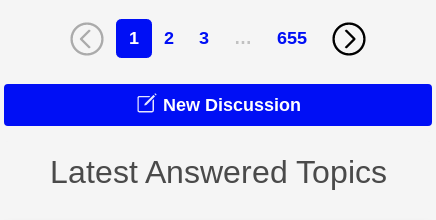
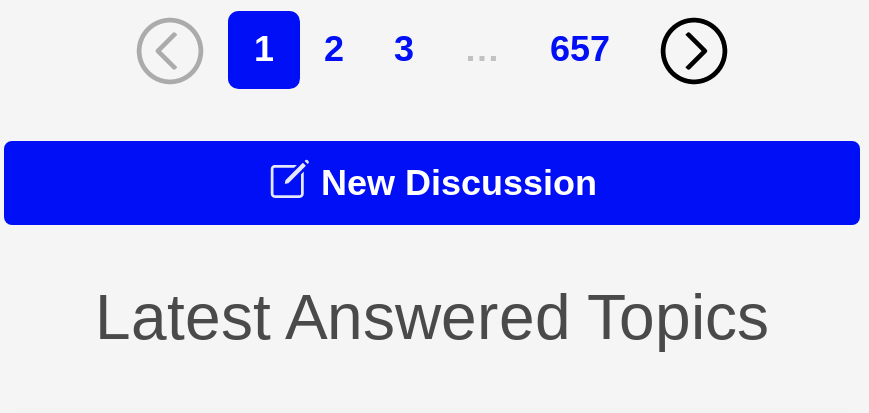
- 655
+ 657
